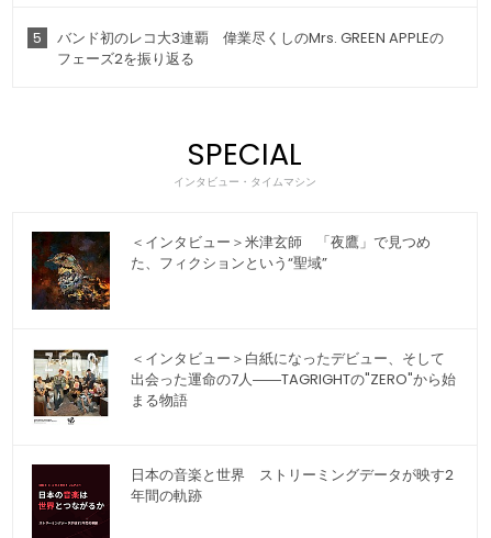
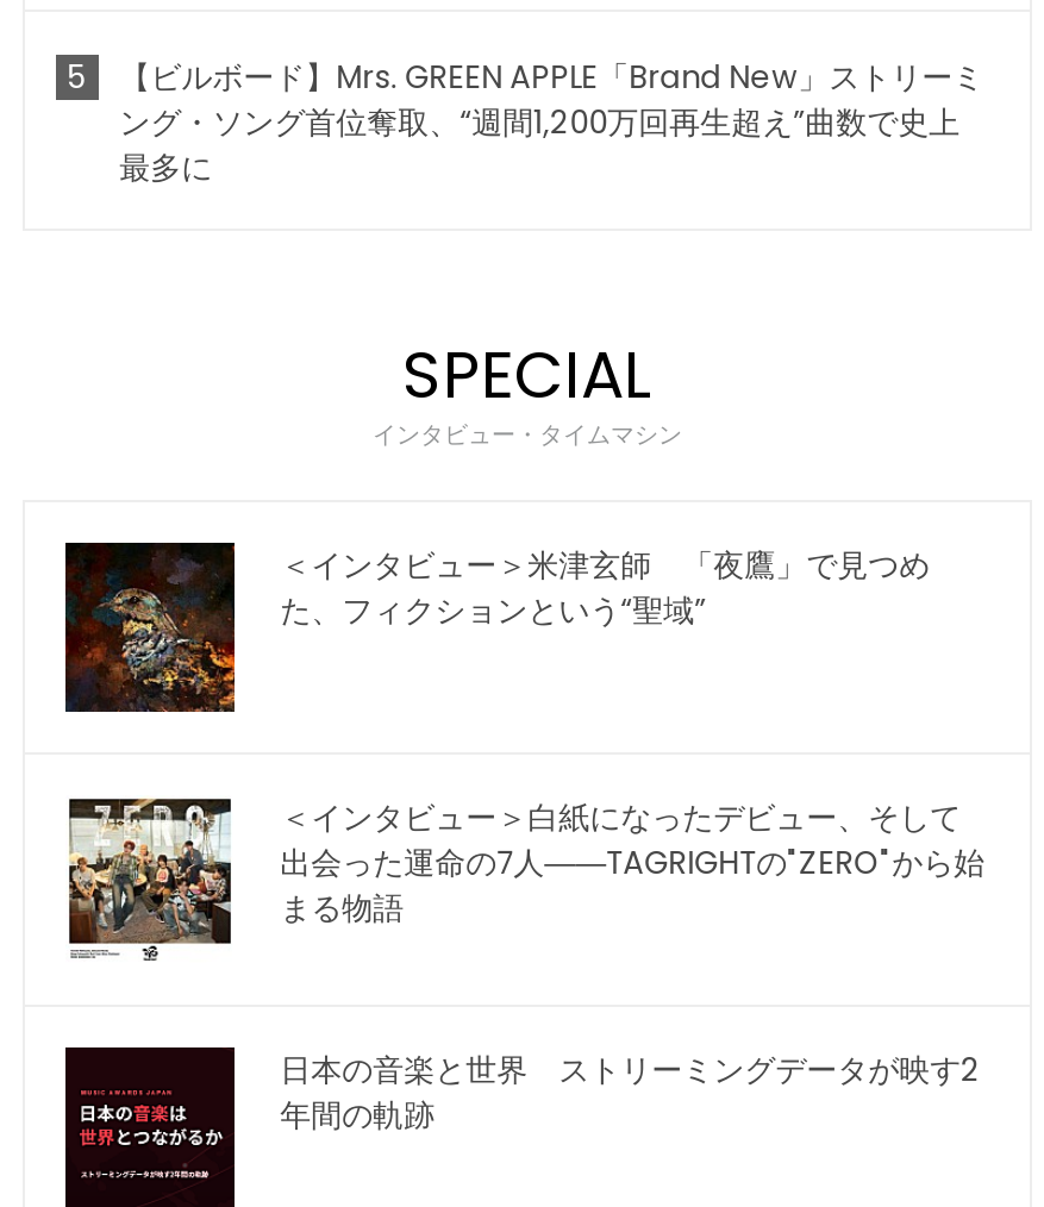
- バンド初のレコ大3連覇 偉業尽くしのMrs. GREEN APPLEの
- フェーズ2を振り返る
+ 【ビルボード】Mrs. GREEN APPLE「Brand New」ストリーミ
+ ング・ソング首位奪取、“週間1,200万回再生超え”曲数で史上
+ 最多に
